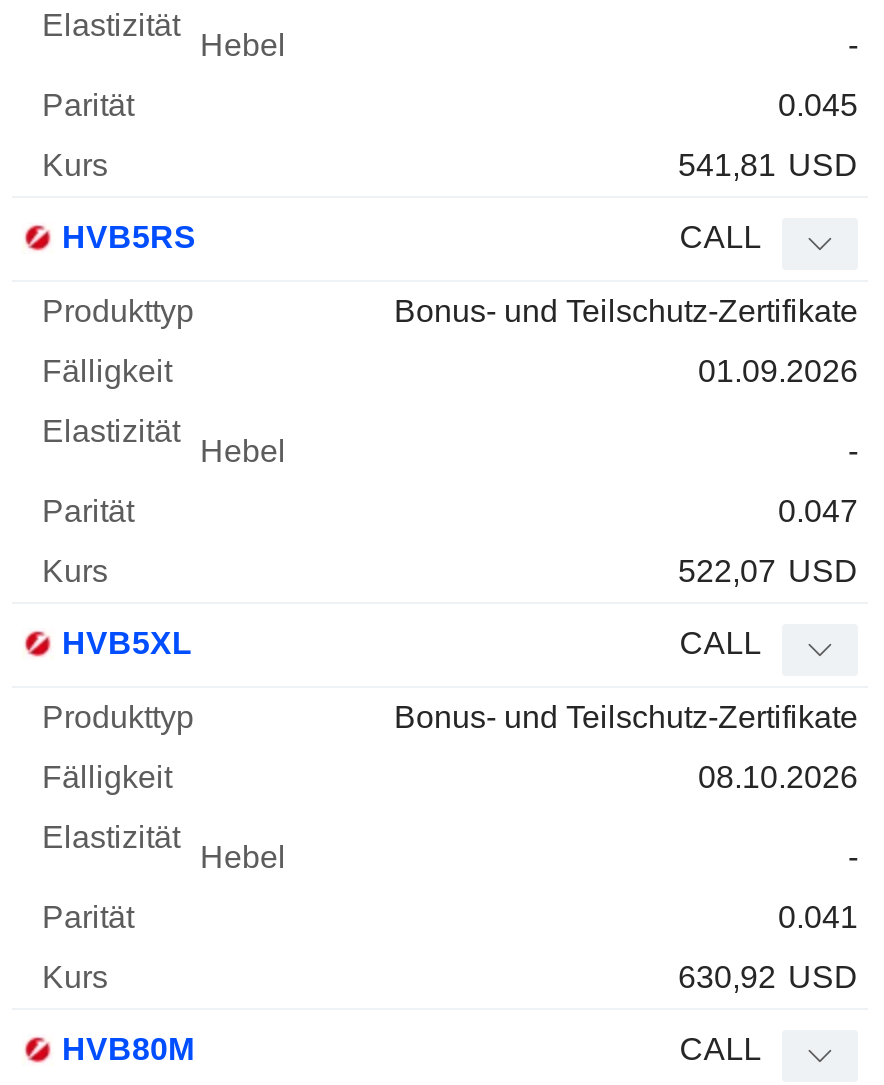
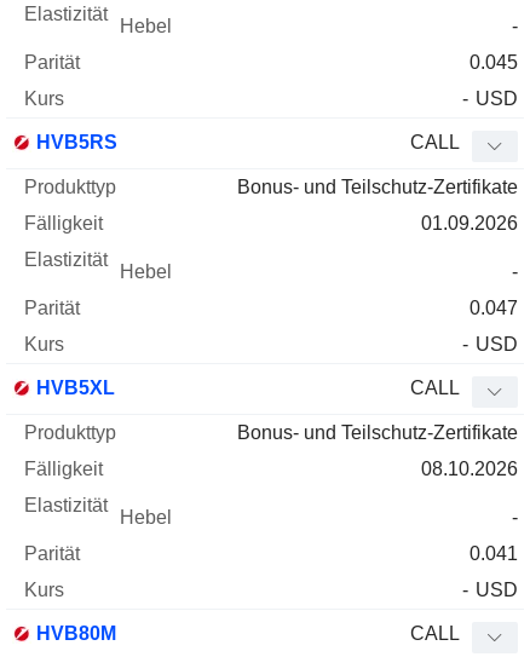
- 541,81 USD
+ - USD

- 522,07 USD
+ - USD

- 630,92 USD
+ - USD
